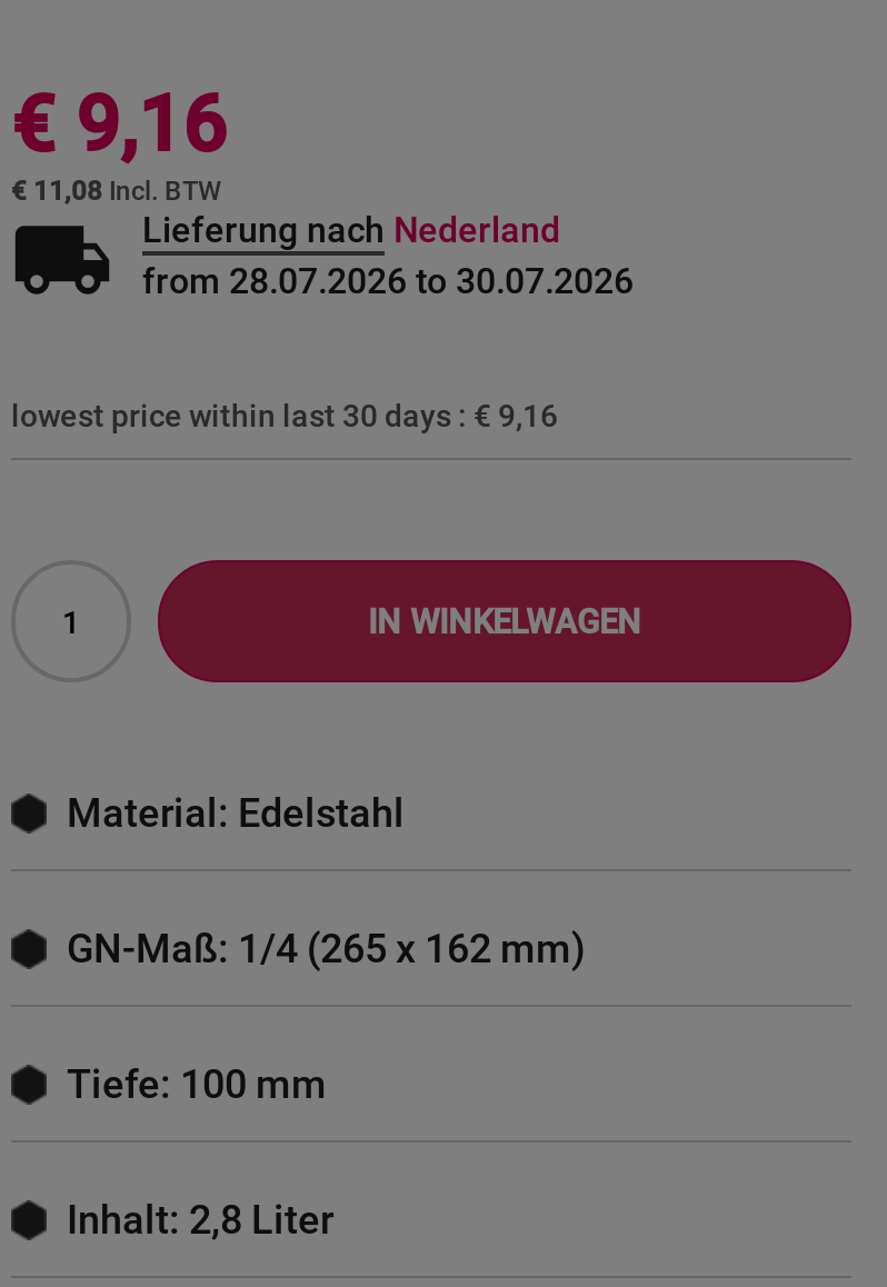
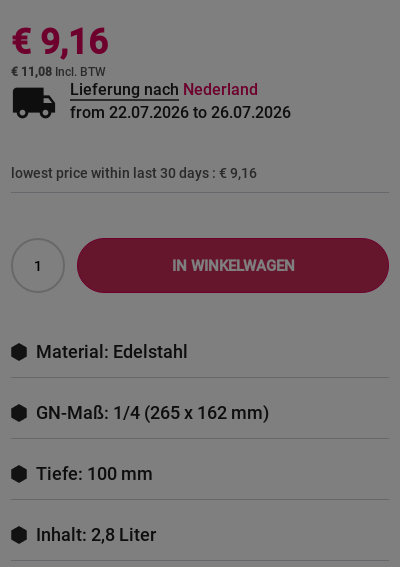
- from 28.07.2026 to 30.07.2026
+ from 22.07.2026 to 26.07.2026
